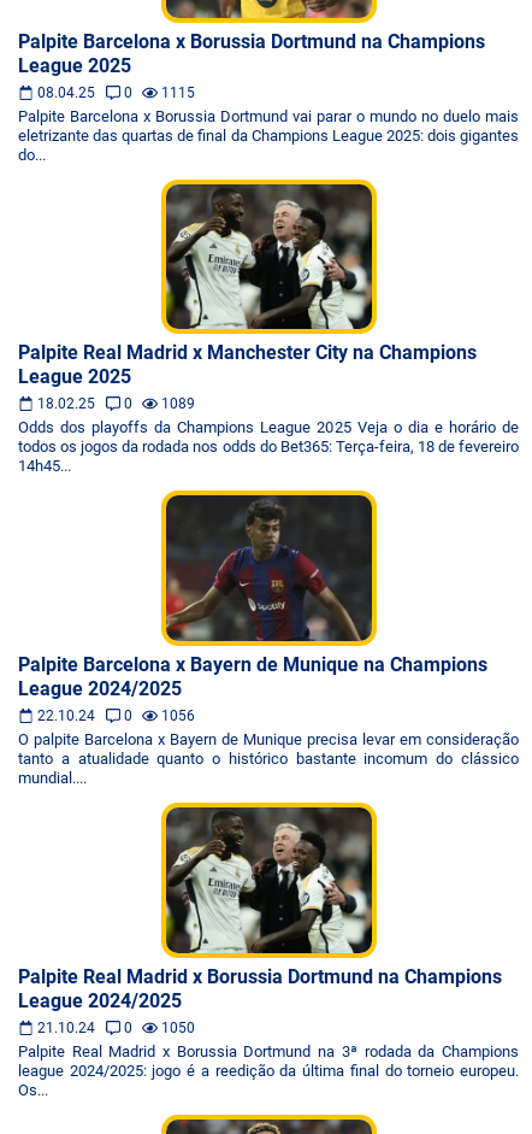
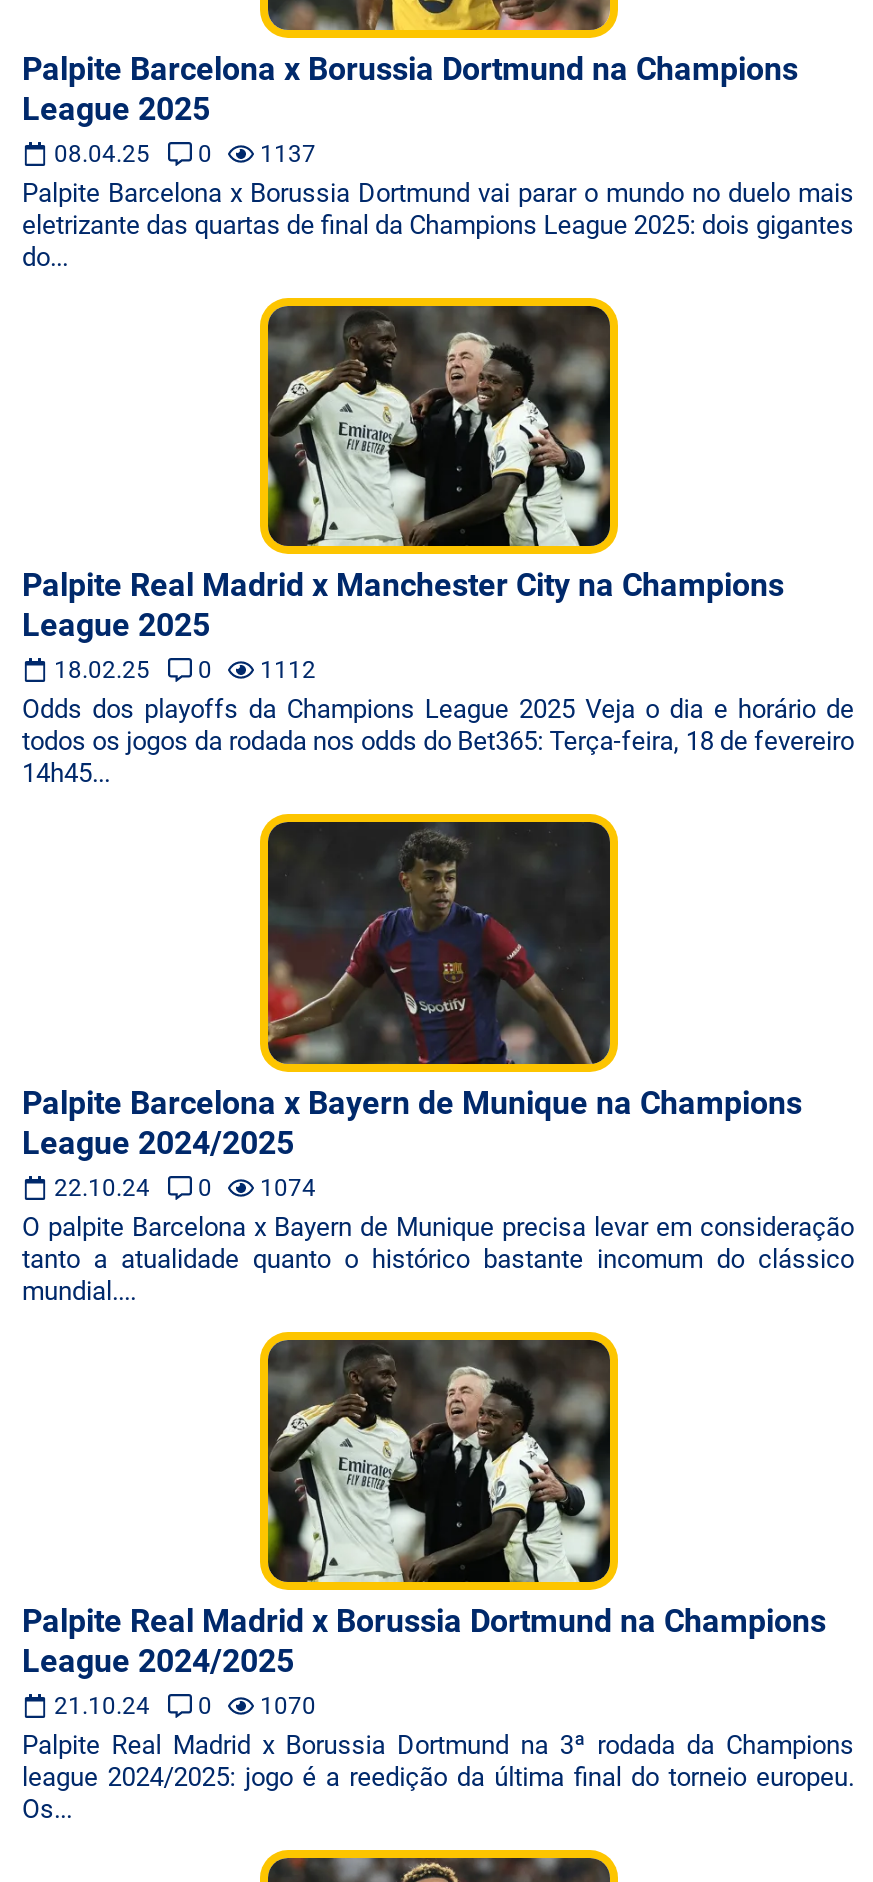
- 08.04.25 0 1115
+ 08.04.25 0 1137

- 18.02.25 0 1089
+ 18.02.25 0 1112

- 22.10.24 0 1056
+ 22.10.24 0 1074

- 21.10.24 0 1050
+ 21.10.24 0 1070
